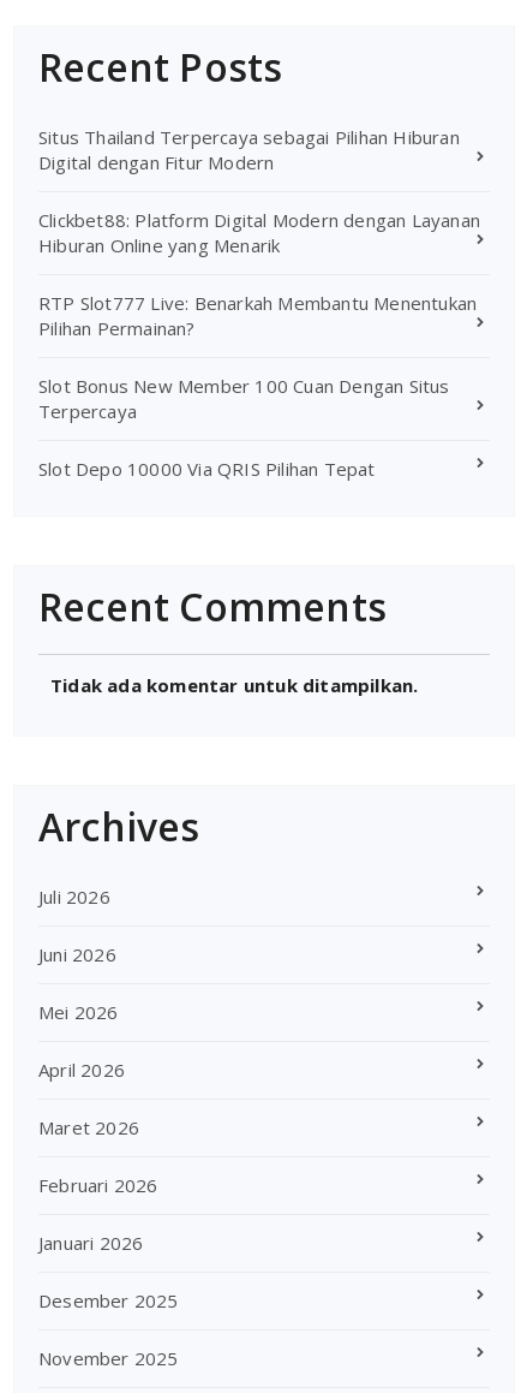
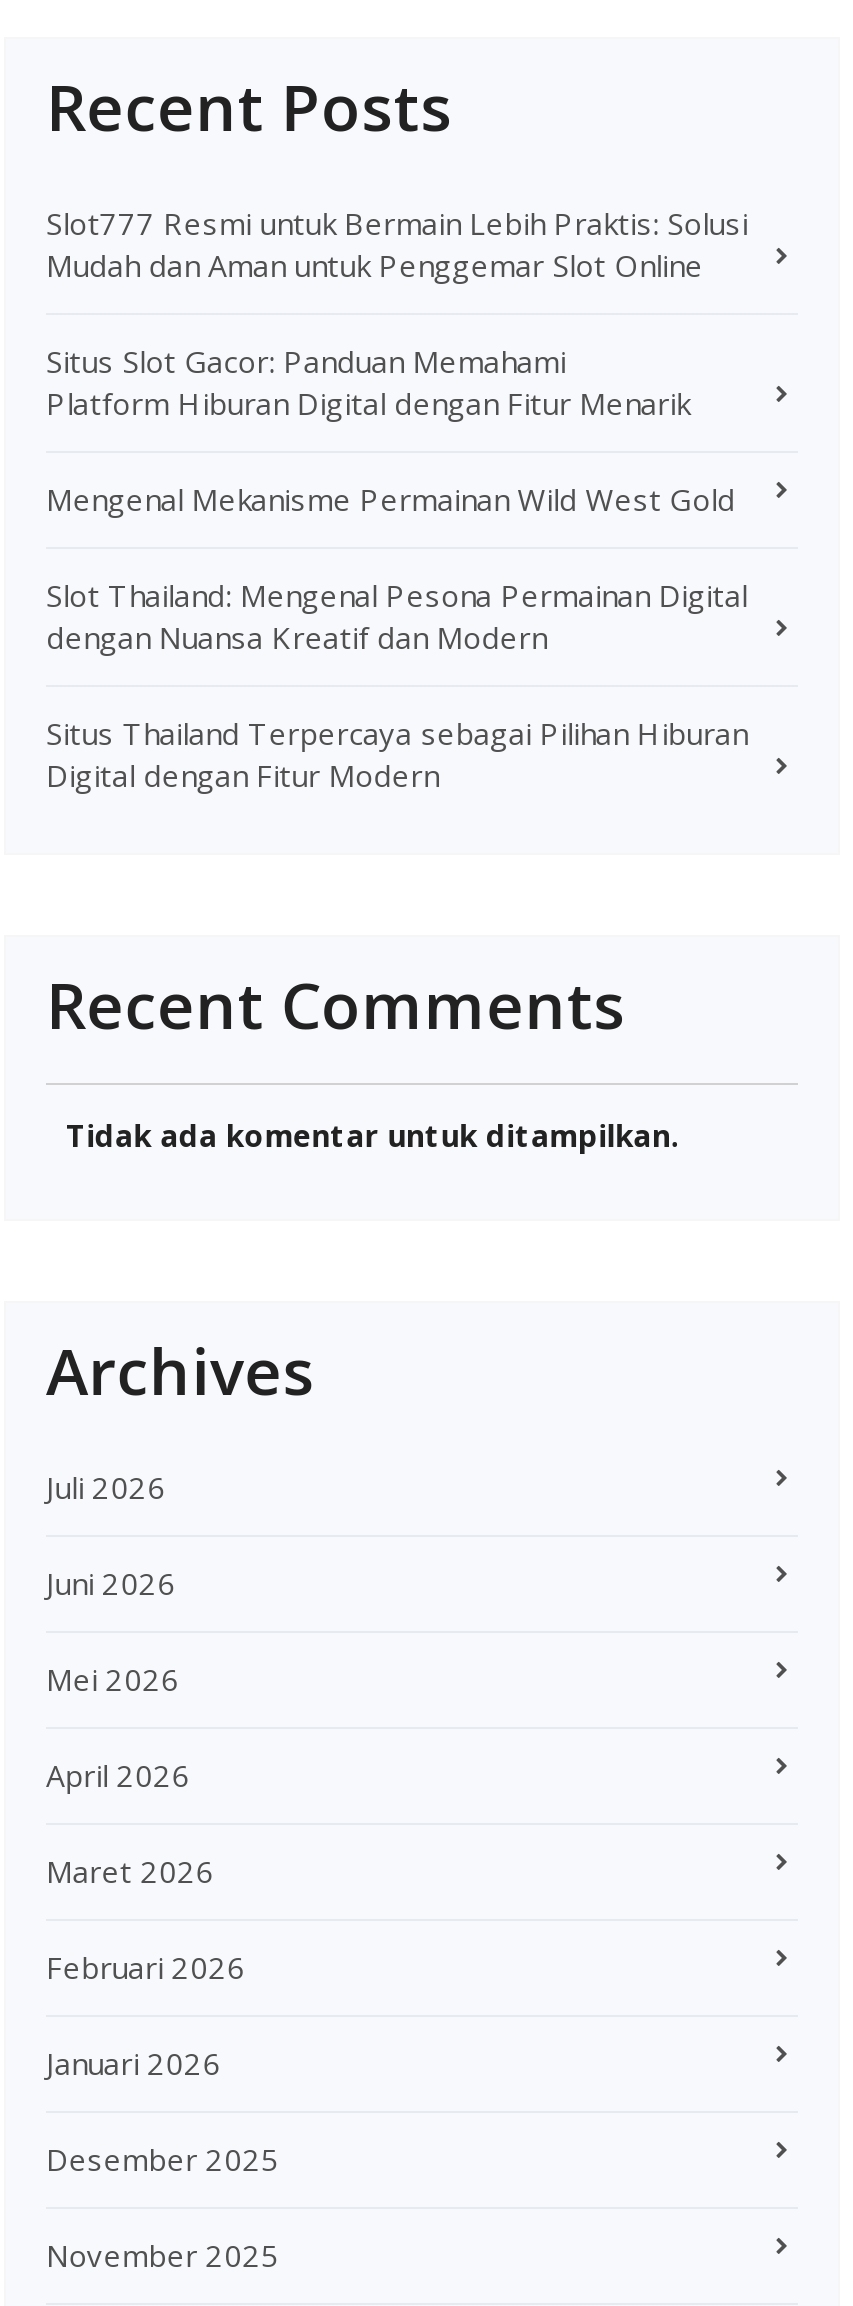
+ Slot777 Resmi untuk Bermain Lebih Praktis: Solusi
+ Mudah dan Aman untuk Penggemar Slot Online
+ Situs Slot Gacor: Panduan Memahami
+ Platform Hiburan Digital dengan Fitur Menarik
+ Mengenal Mekanisme Permainan Wild West Gold
+ Slot Thailand: Mengenal Pesona Permainan Digital
+ dengan Nuansa Kreatif dan Modern

moved down: Situs Thailand Terpercaya sebagai Pilihan Hiburan | Digital dengan Fitur Modern

- Clickbet88: Platform Digital Modern dengan Layanan
- Hiburan Online yang Menarik
- RTP Slot777 Live: Benarkah Membantu Menentukan
- Pilihan Permainan?
- Slot Bonus New Member 100 Cuan Dengan Situs
- Terpercaya
- Slot Depo 10000 Via QRIS Pilihan Tepat
